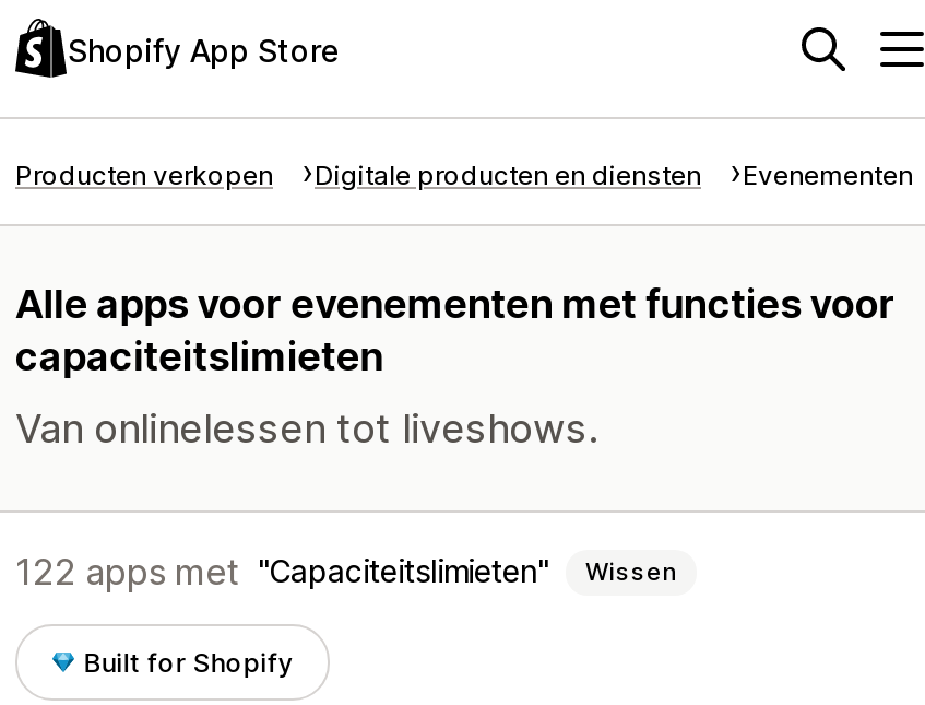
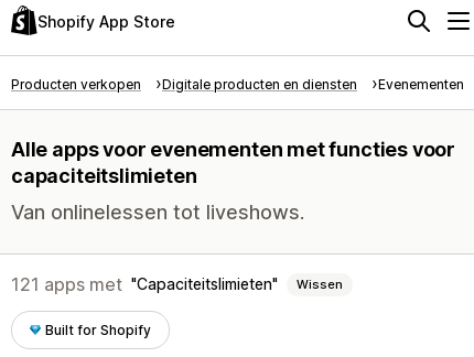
- 122 apps met Capaciteitslimieten Wissen
+ 121 apps met Capaciteitslimieten Wissen
